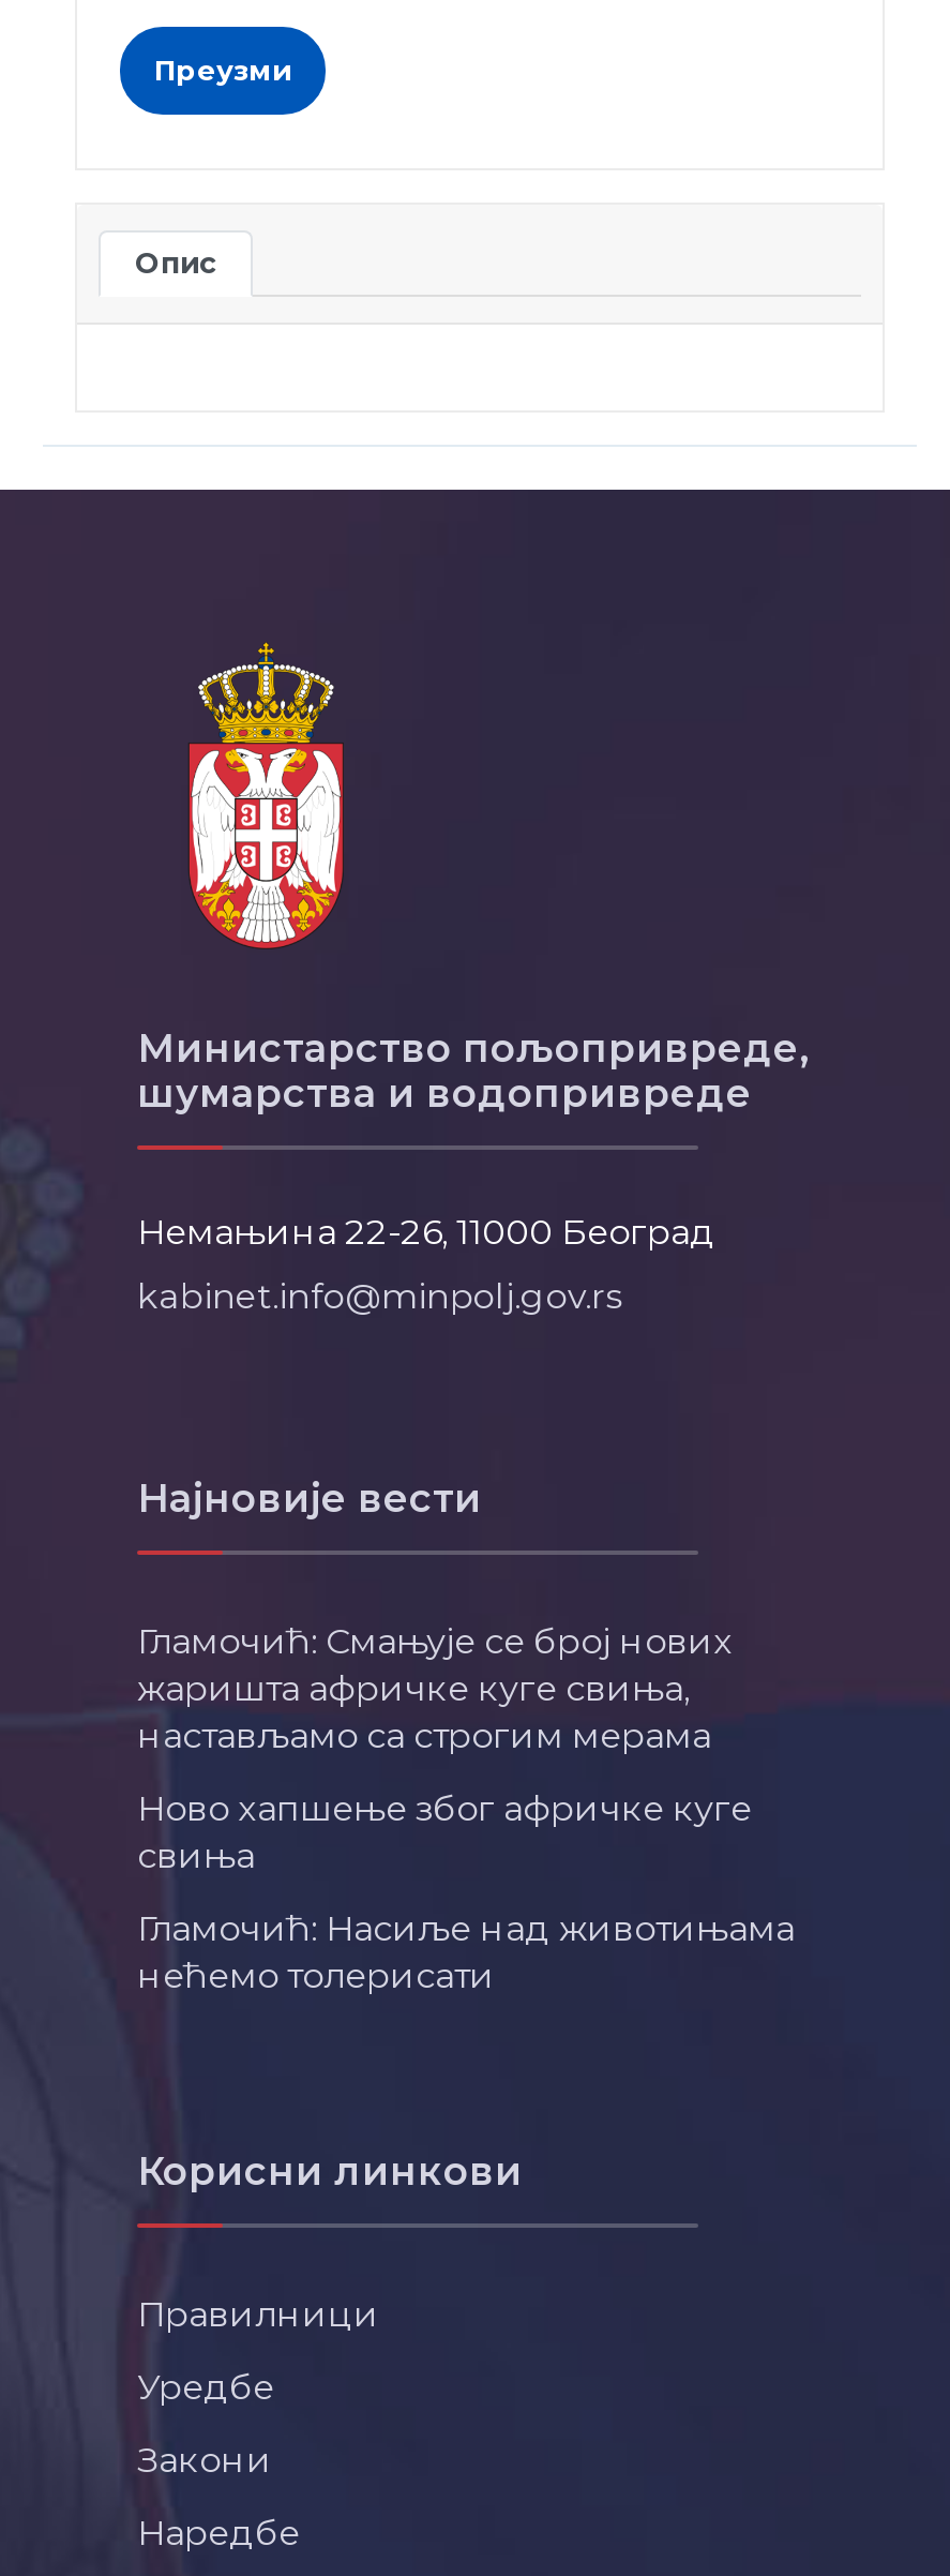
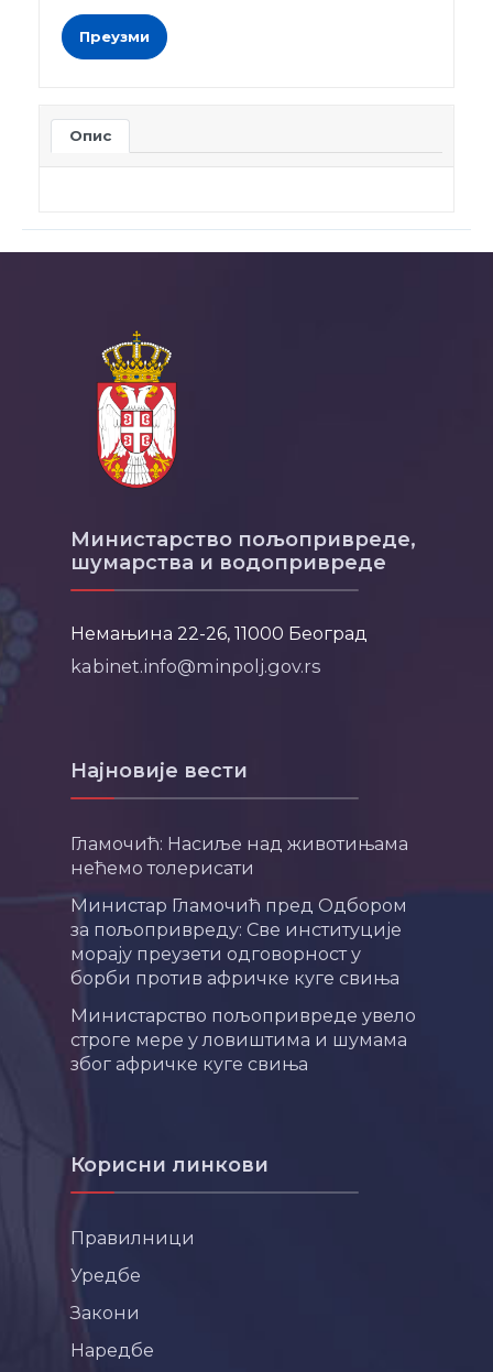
- Гламочић: Смањује се број нових
- жаришта афричке куге свиња,
- настављамо са строгим мерама
- Ново хапшење због афричке куге
- свиња

moved up: Гламочић: Насиље над животињама | нећемо толерисати

+ Министар Гламочић пред Одбором
+ за пољопривреду: Све институције
+ морају преузети одговорност у
+ борби против афричке куге свиња
+ Министарство пољопривреде увело
+ строге мере у ловиштима и шумама
+ због афричке куге свиња
